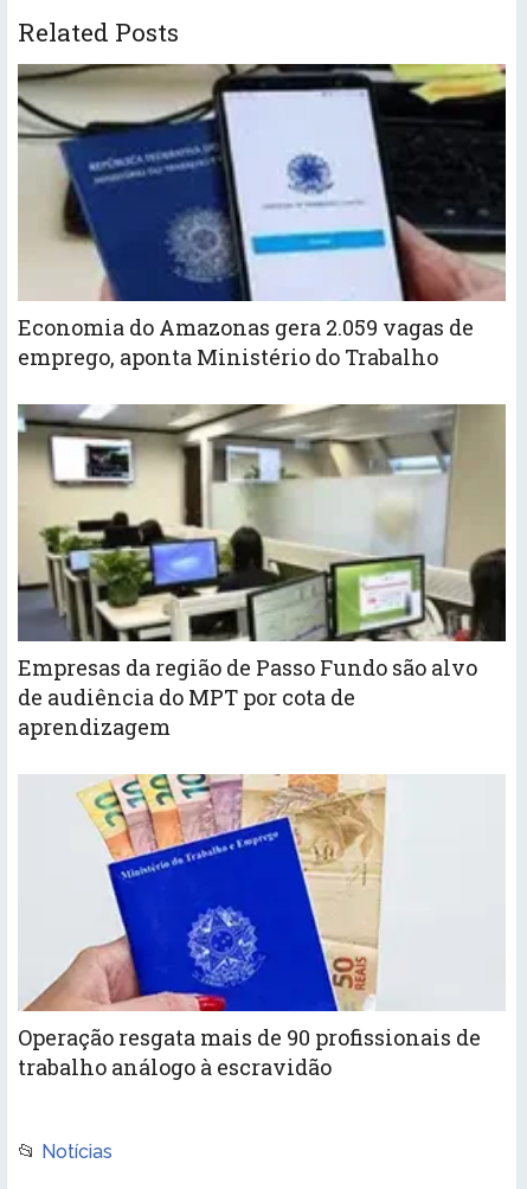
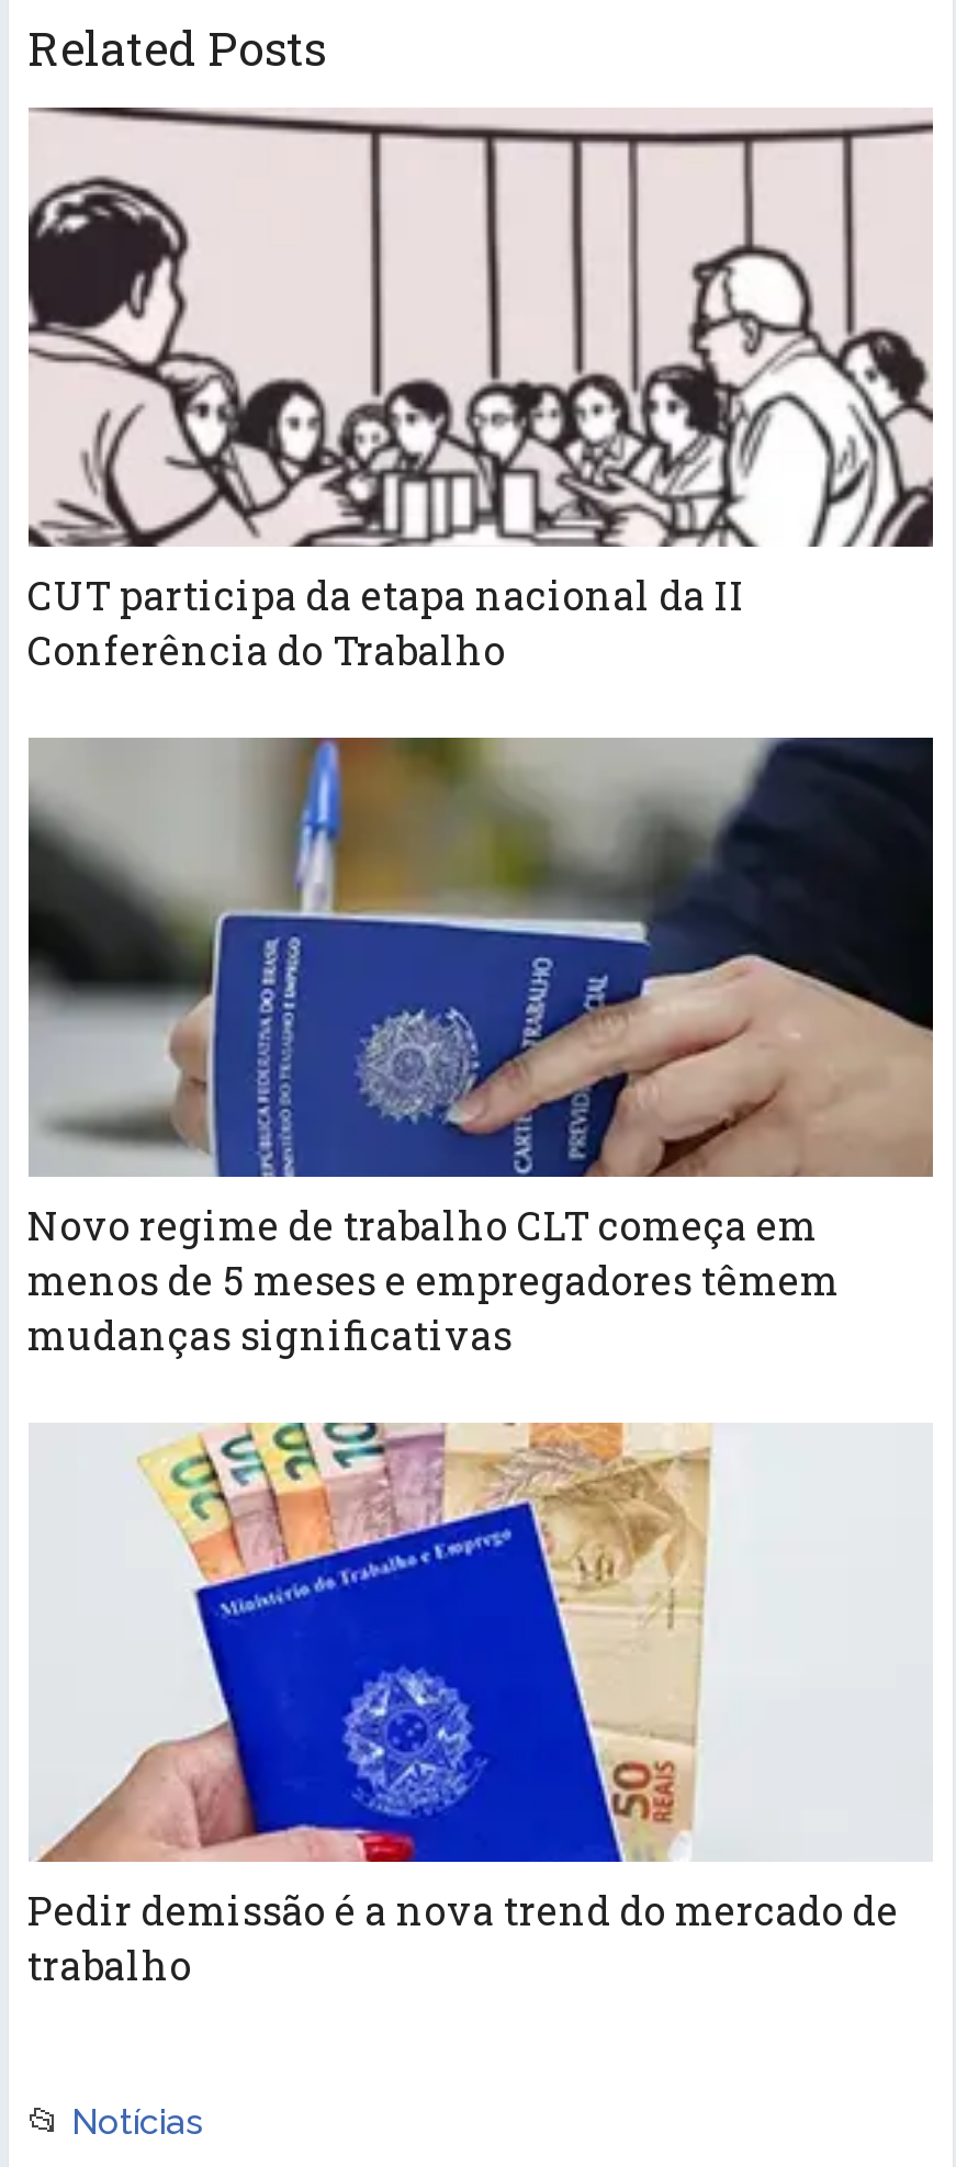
- [image]
- Economia do Amazonas gera 2.059 vagas de
- emprego, aponta Ministério do Trabalho
+ [image]
+ CUT participa da etapa nacional da II
+ Conferência do Trabalho

- [image]
- Empresas da região de Passo Fundo são alvo
- de audiência do MPT por cota de
- aprendizagem
+ [image]
+ Novo regime de trabalho CLT começa em
+ menos de 5 meses e empregadores têmem
+ mudanças significativas

- Operação resgata mais de 90 profissionais de
- trabalho análogo à escravidão
+ Pedir demissão é a nova trend do mercado de
+ trabalho
